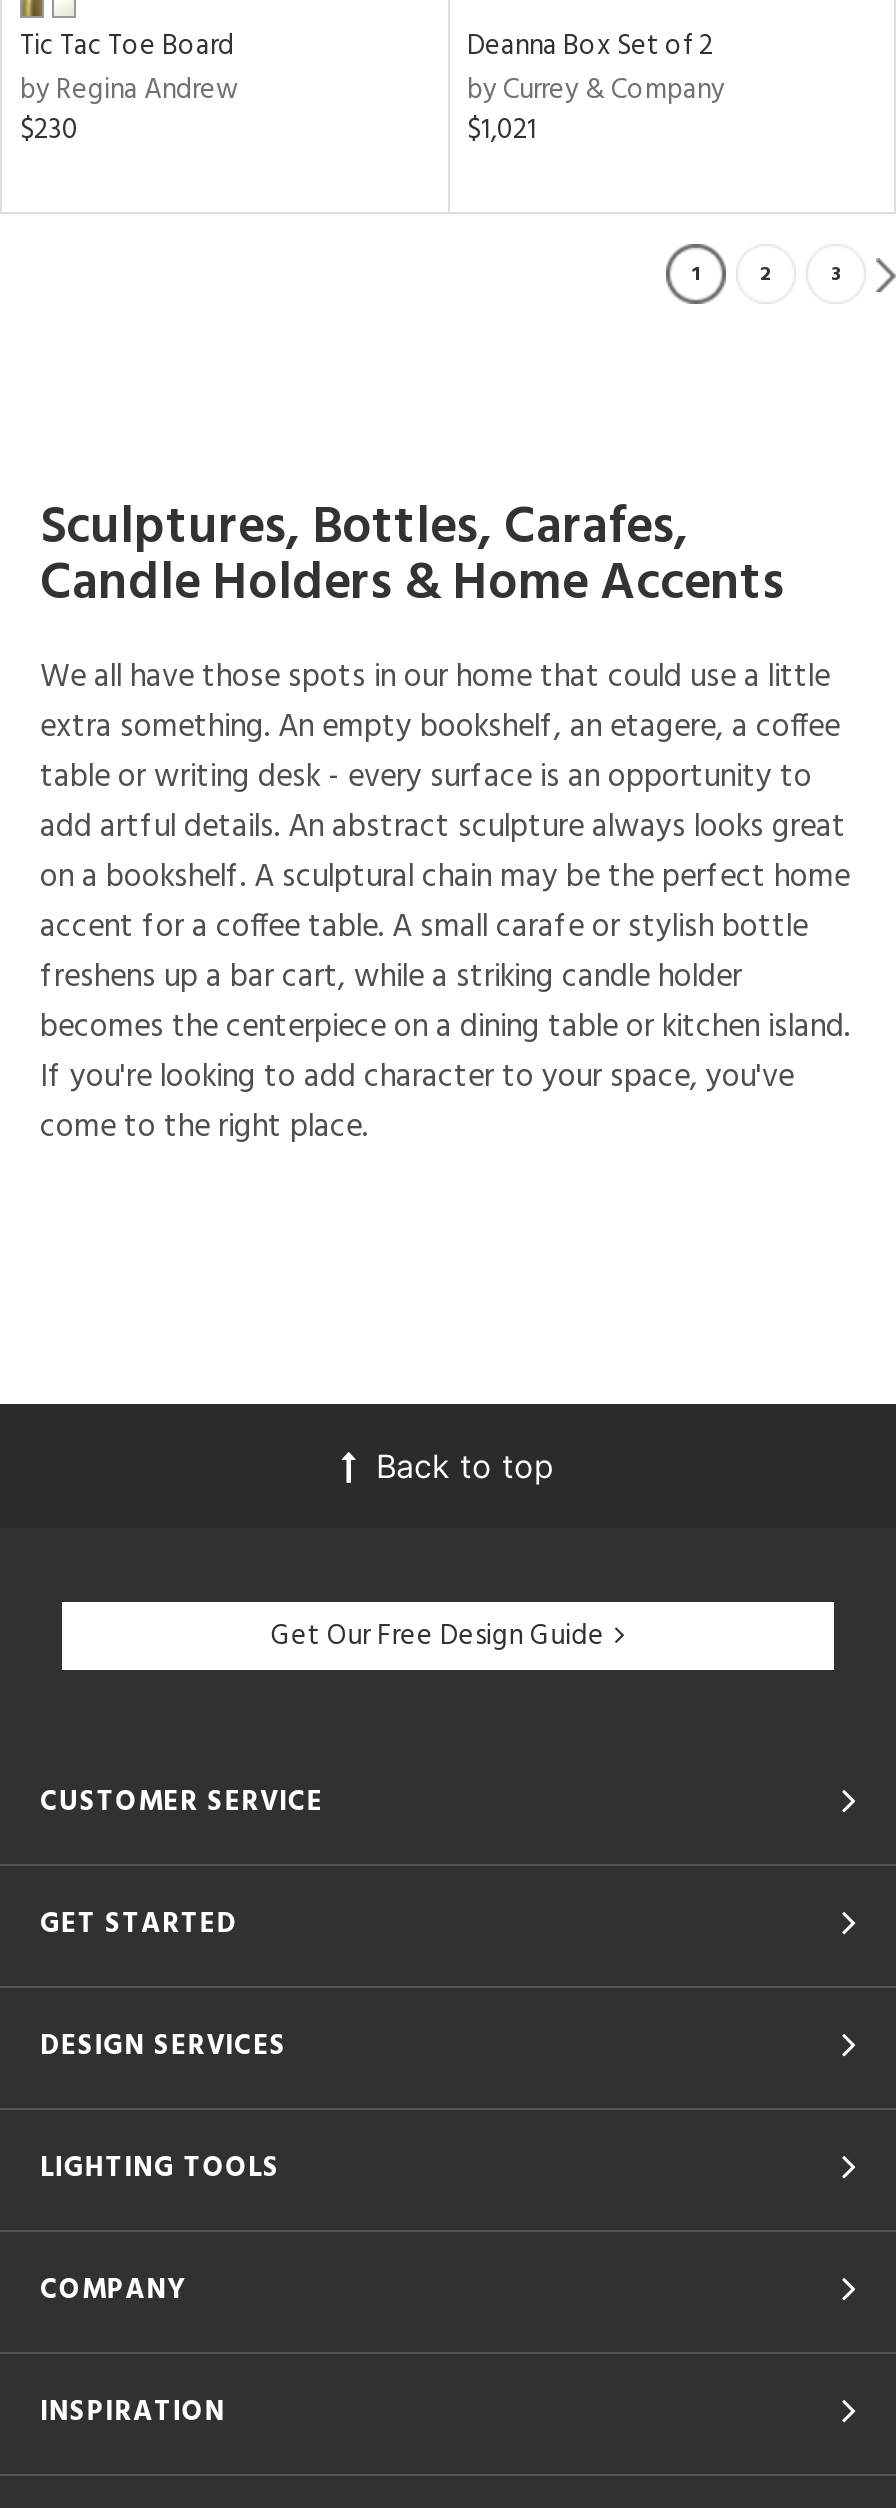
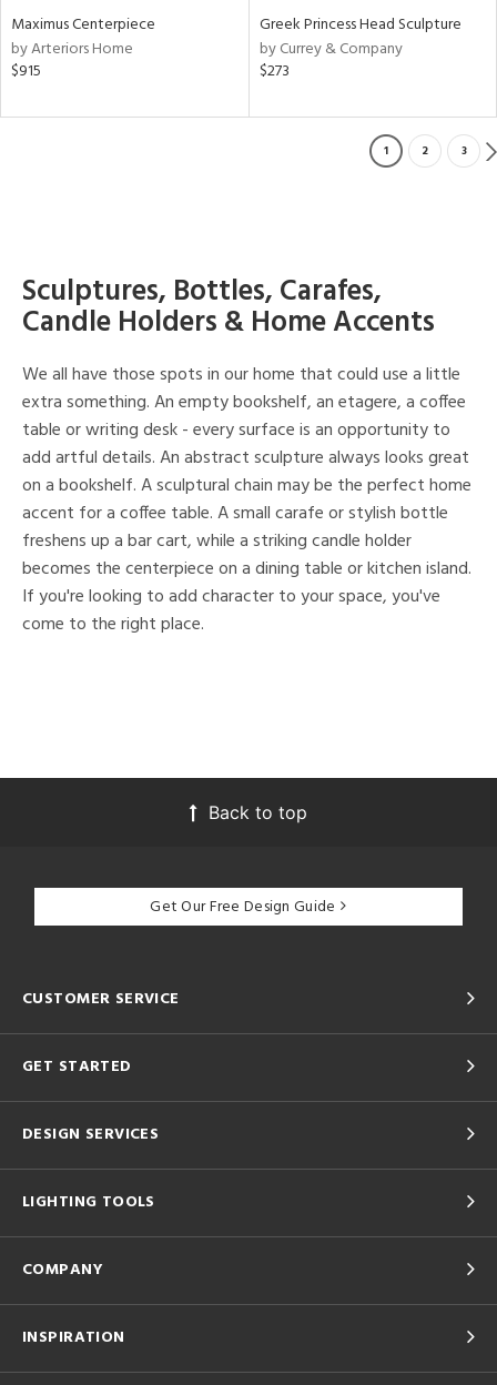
- Tic Tac Toe Board
- by Regina Andrew
- $230
+ Maximus Centerpiece
+ by Arteriors Home
+ $915

- Deanna Box Set of 2
+ Greek Princess Head Sculpture

- $1,021
+ $273
